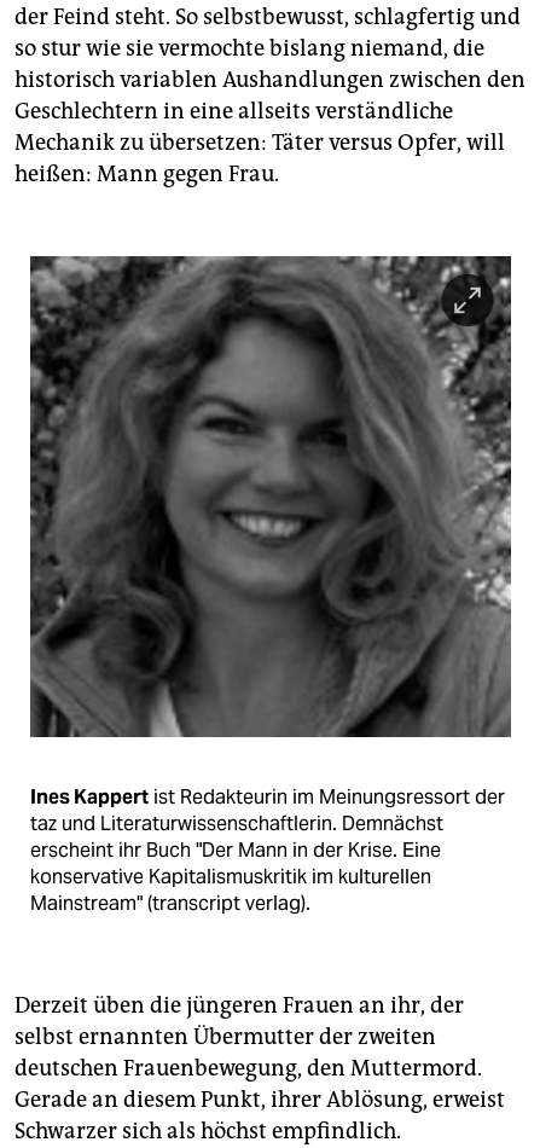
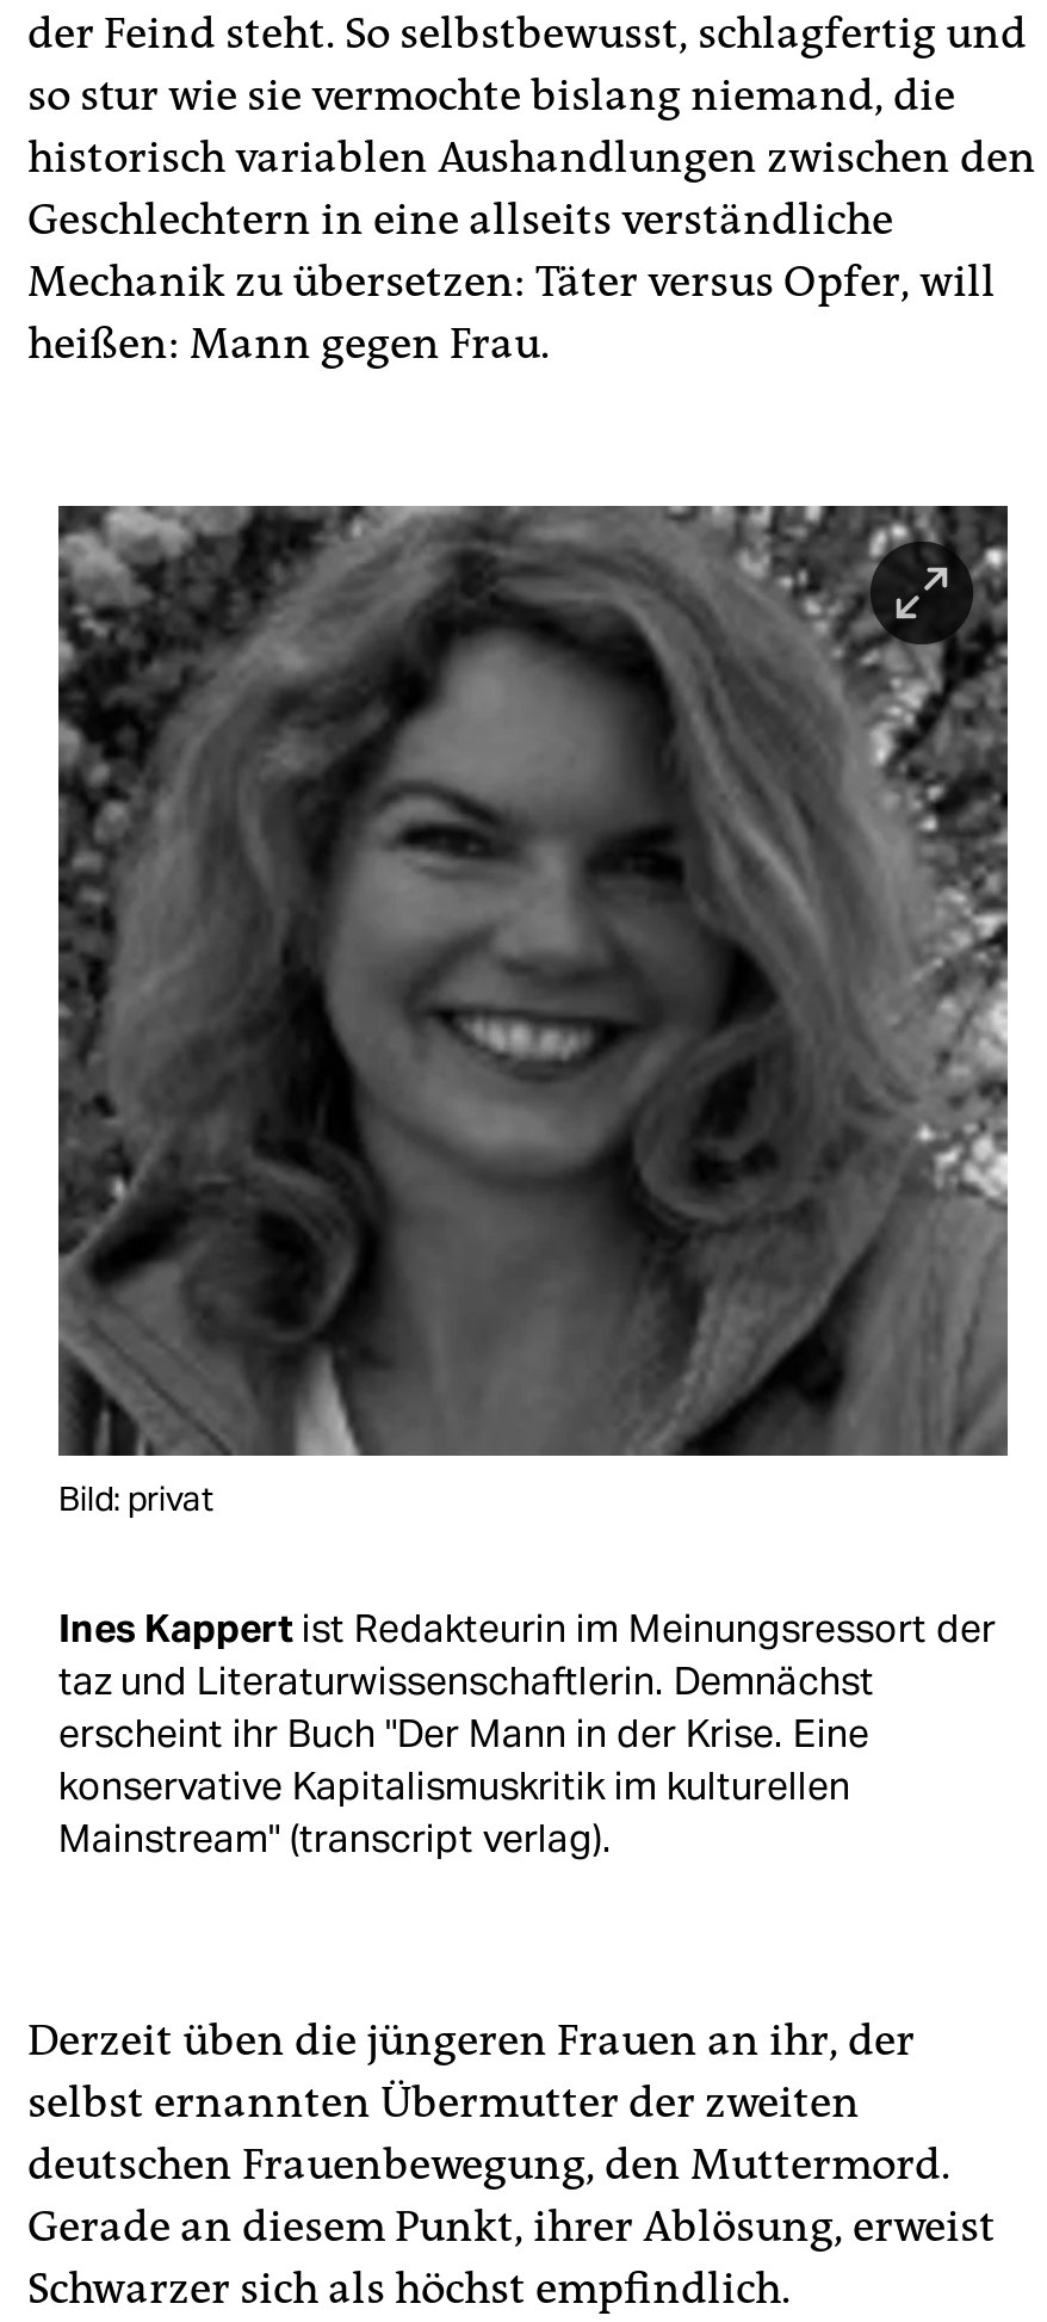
+ Bild: privat
